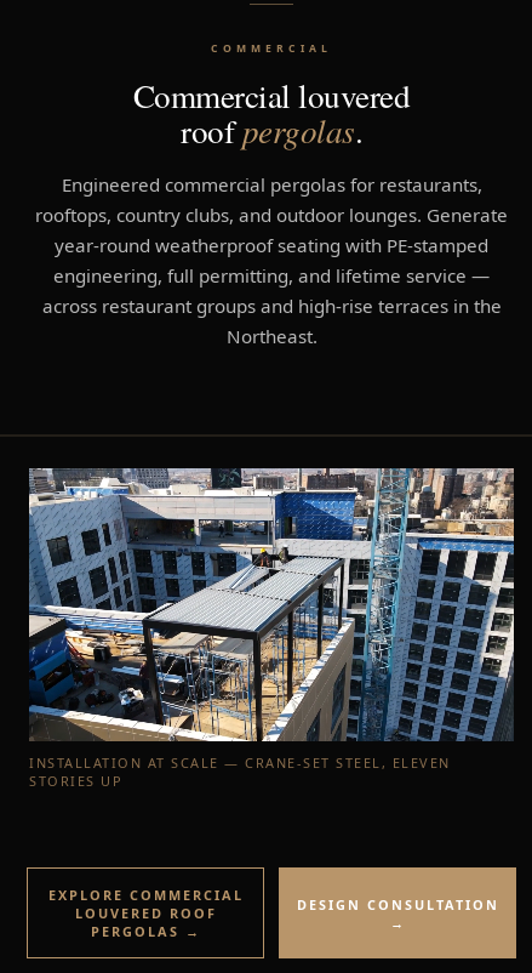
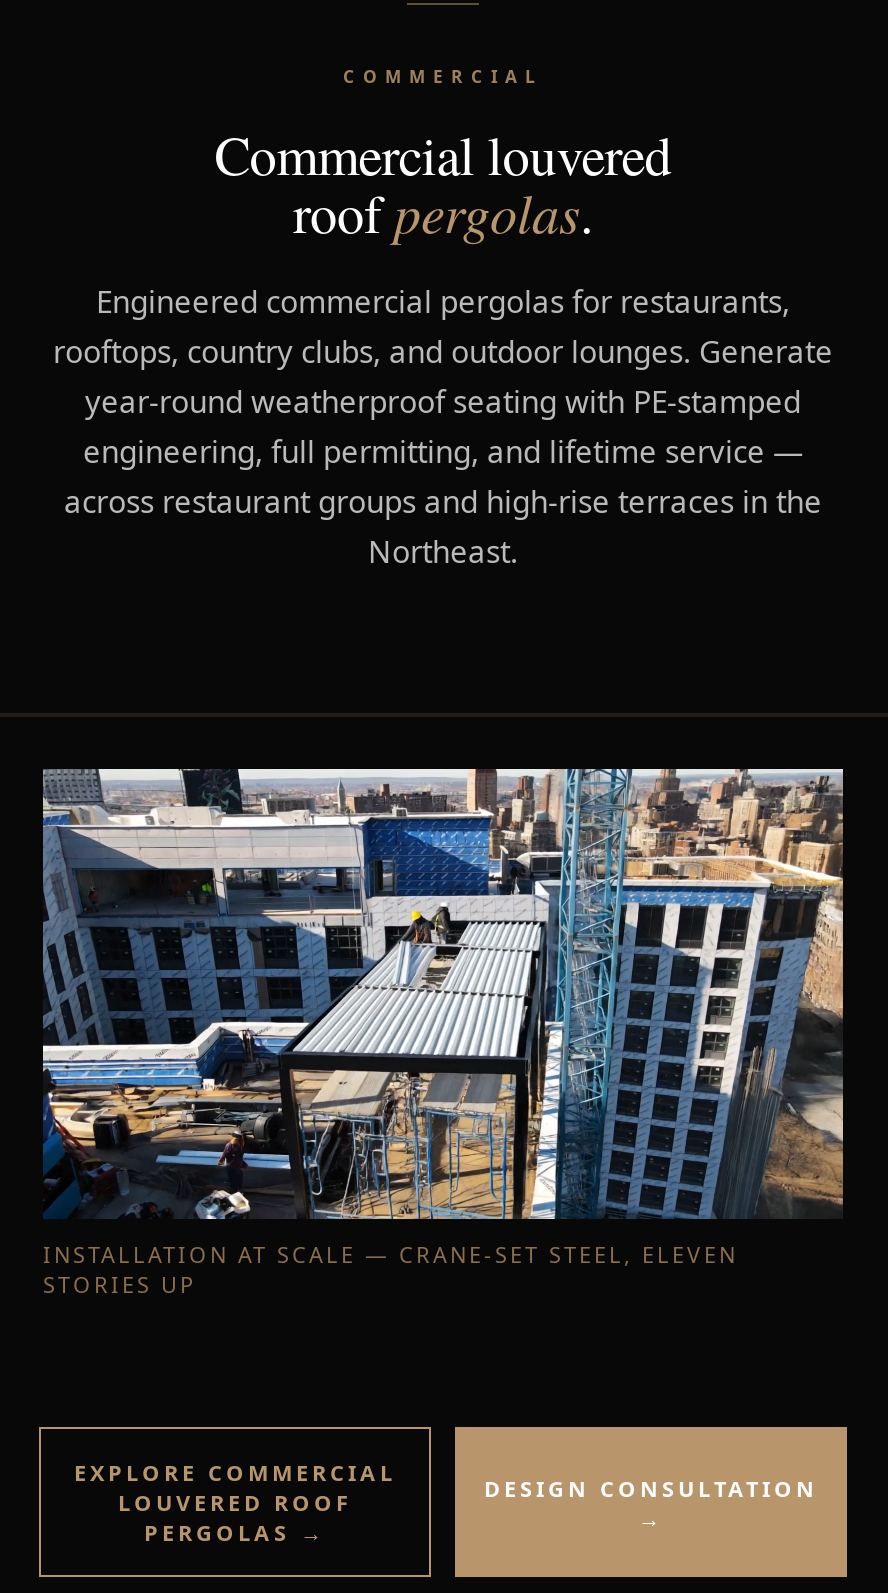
- [image]
+ [image]
